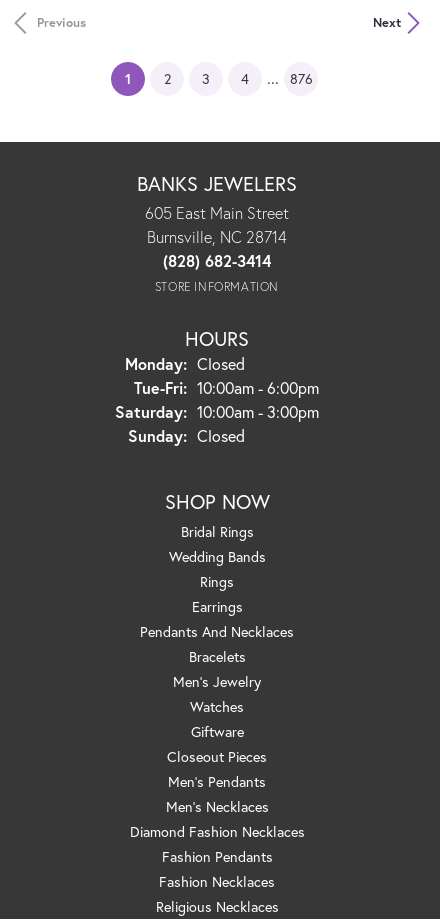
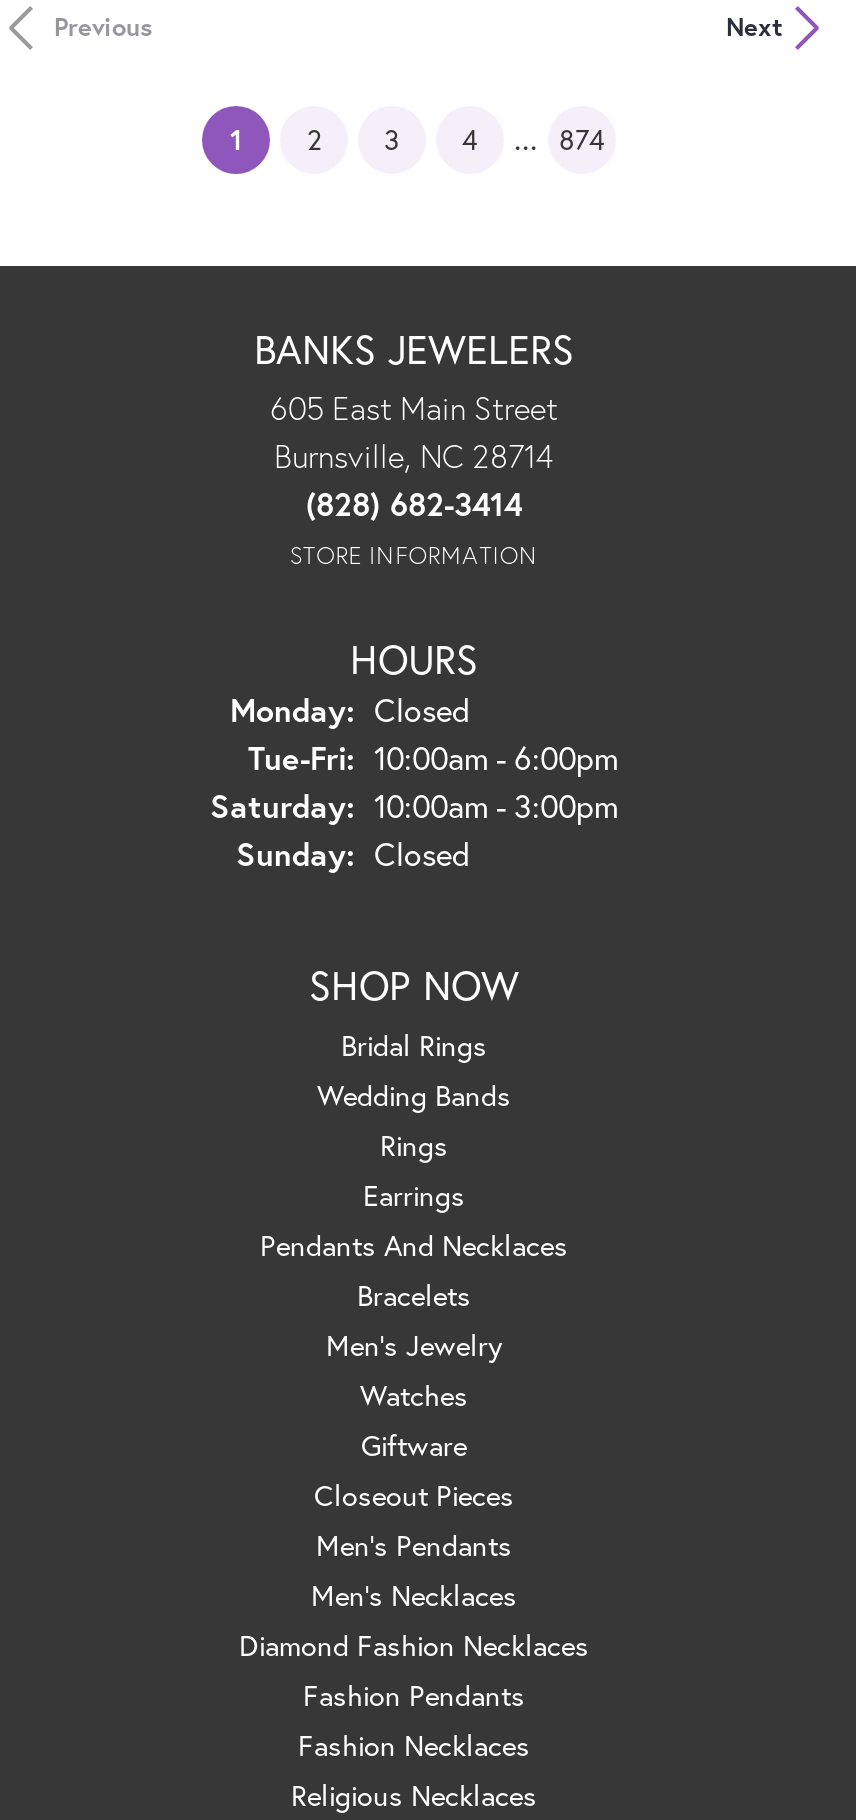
- ... 876
+ ... 874
